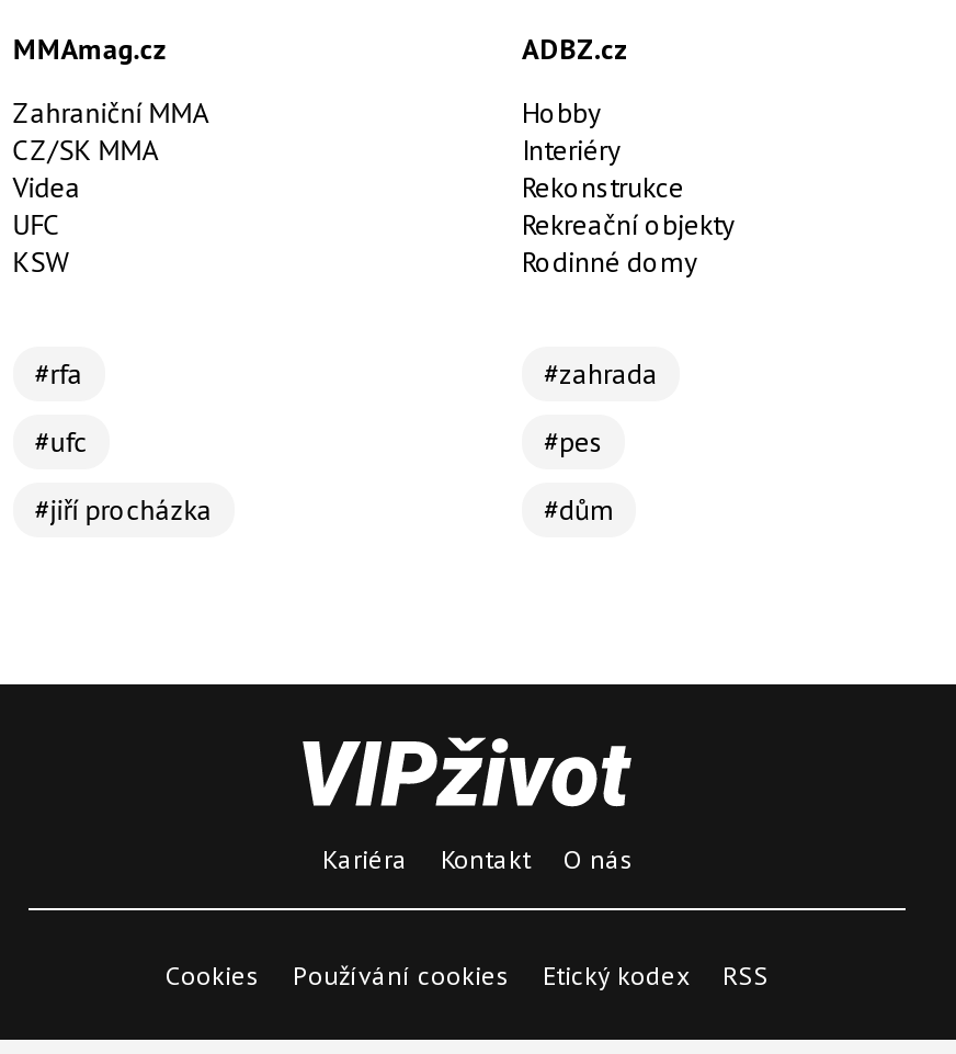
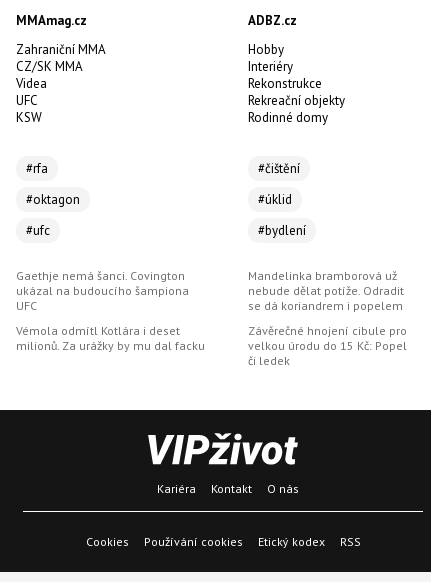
- #zahrada
- #pes
- #dům
+ #čištění
+ #úklid
+ #bydlení
+ Mandelinka bramborová už
+ nebude dělat potíže. Odradit
+ se dá koriandrem i popelem
+ Závěrečné hnojení cibule pro
+ velkou úrodu do 15 Kč: Popel
+ či ledek

+ #oktagon

- #jiří procházka
+ Gaethje nemá šanci. Covington
+ ukázal na budoucího šampiona
+ UFC
+ Vémola odmítl Kotlára i deset
+ milionů. Za urážky by mu dal facku
